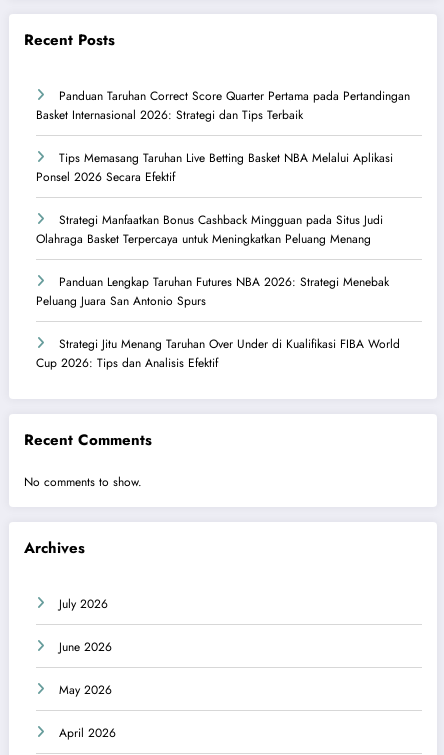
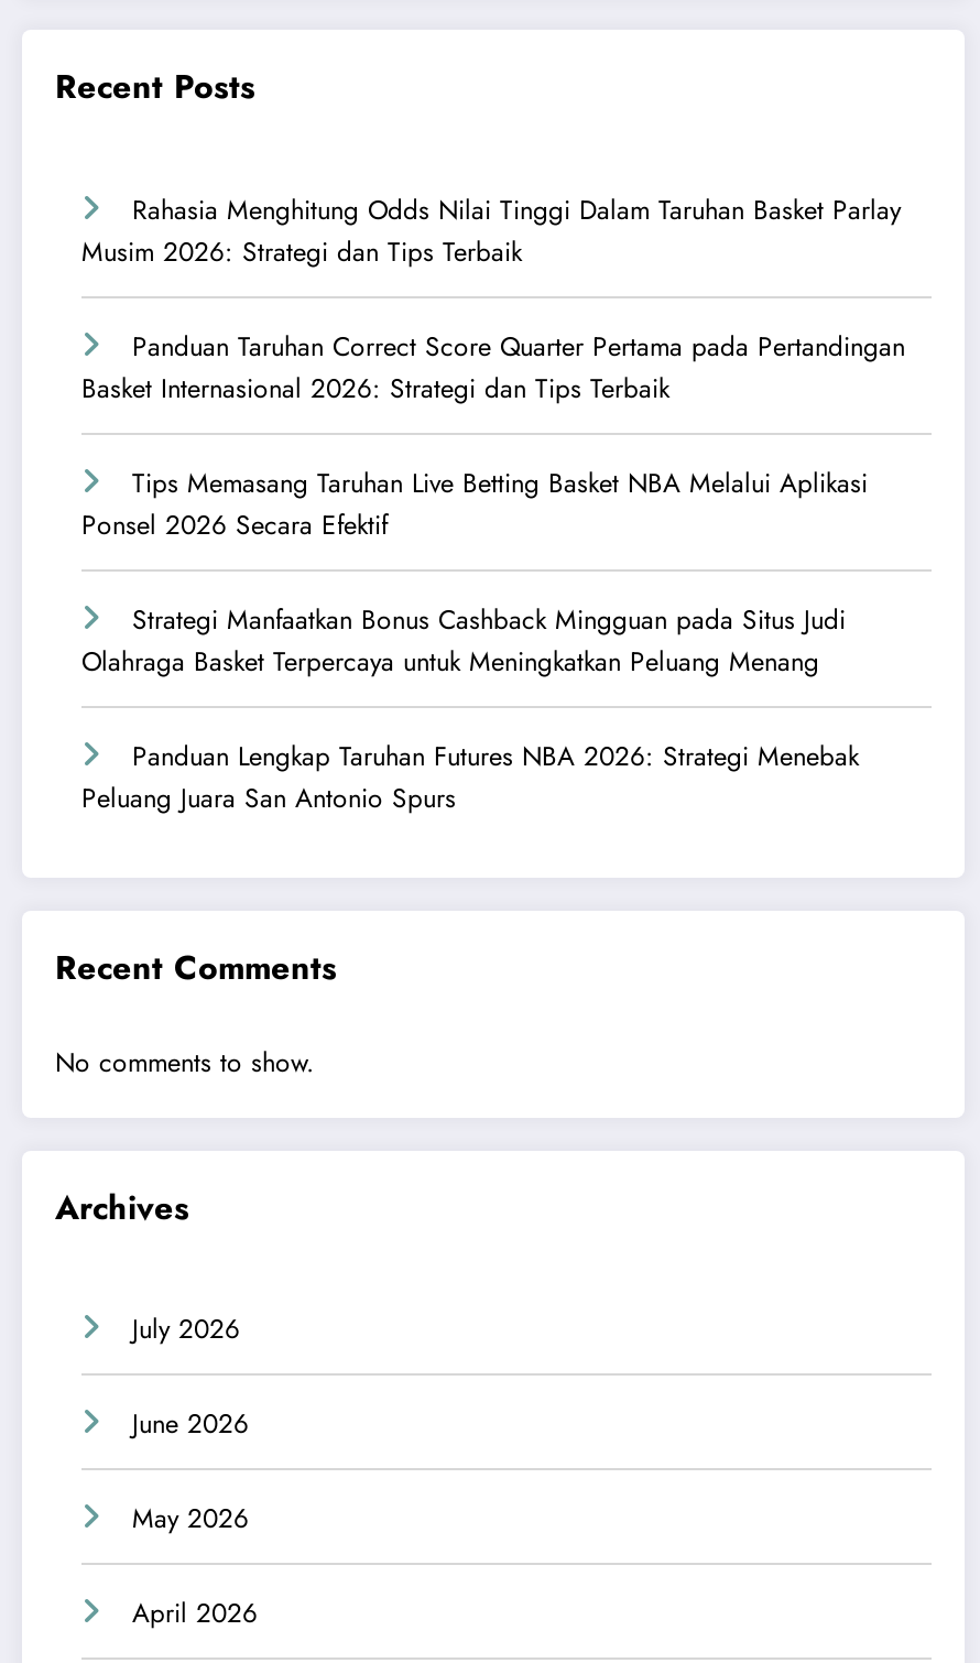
+ Rahasia Menghitung Odds Nilai Tinggi Dalam Taruhan Basket Parlay
+ Musim 2026: Strategi dan Tips Terbaik

moved down: Panduan Taruhan Correct Score Quarter Pertama pada Pertandingan | Basket Internasional 2026: Strategi dan Tips Terbaik | Tips Memasang Taruhan Live Betting Basket NBA Melalui Aplikasi | Ponsel 2026 Secara Efektif | Strategi Manfaatkan Bonus Cashback Mingguan pada Situs Judi | Olahraga Basket Terpercaya untuk Meningkatkan Peluang Menang | Panduan Lengkap Taruhan Futures NBA 2026: Strategi Menebak | Peluang Juara San Antonio Spurs

- Strategi Jitu Menang Taruhan Over Under di Kualifikasi FIBA World
- Cup 2026: Tips dan Analisis Efektif
